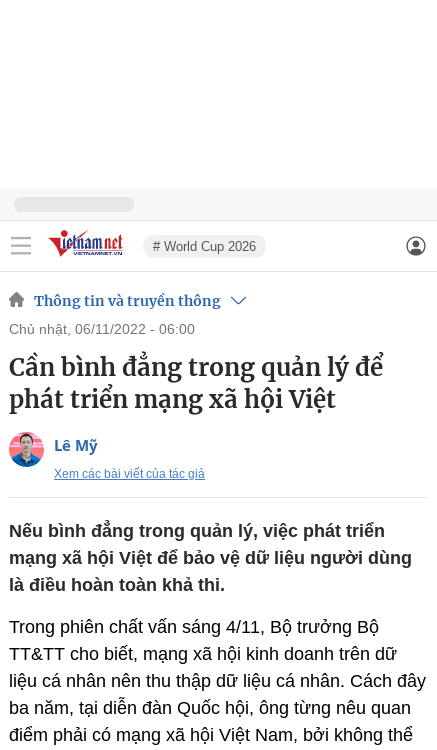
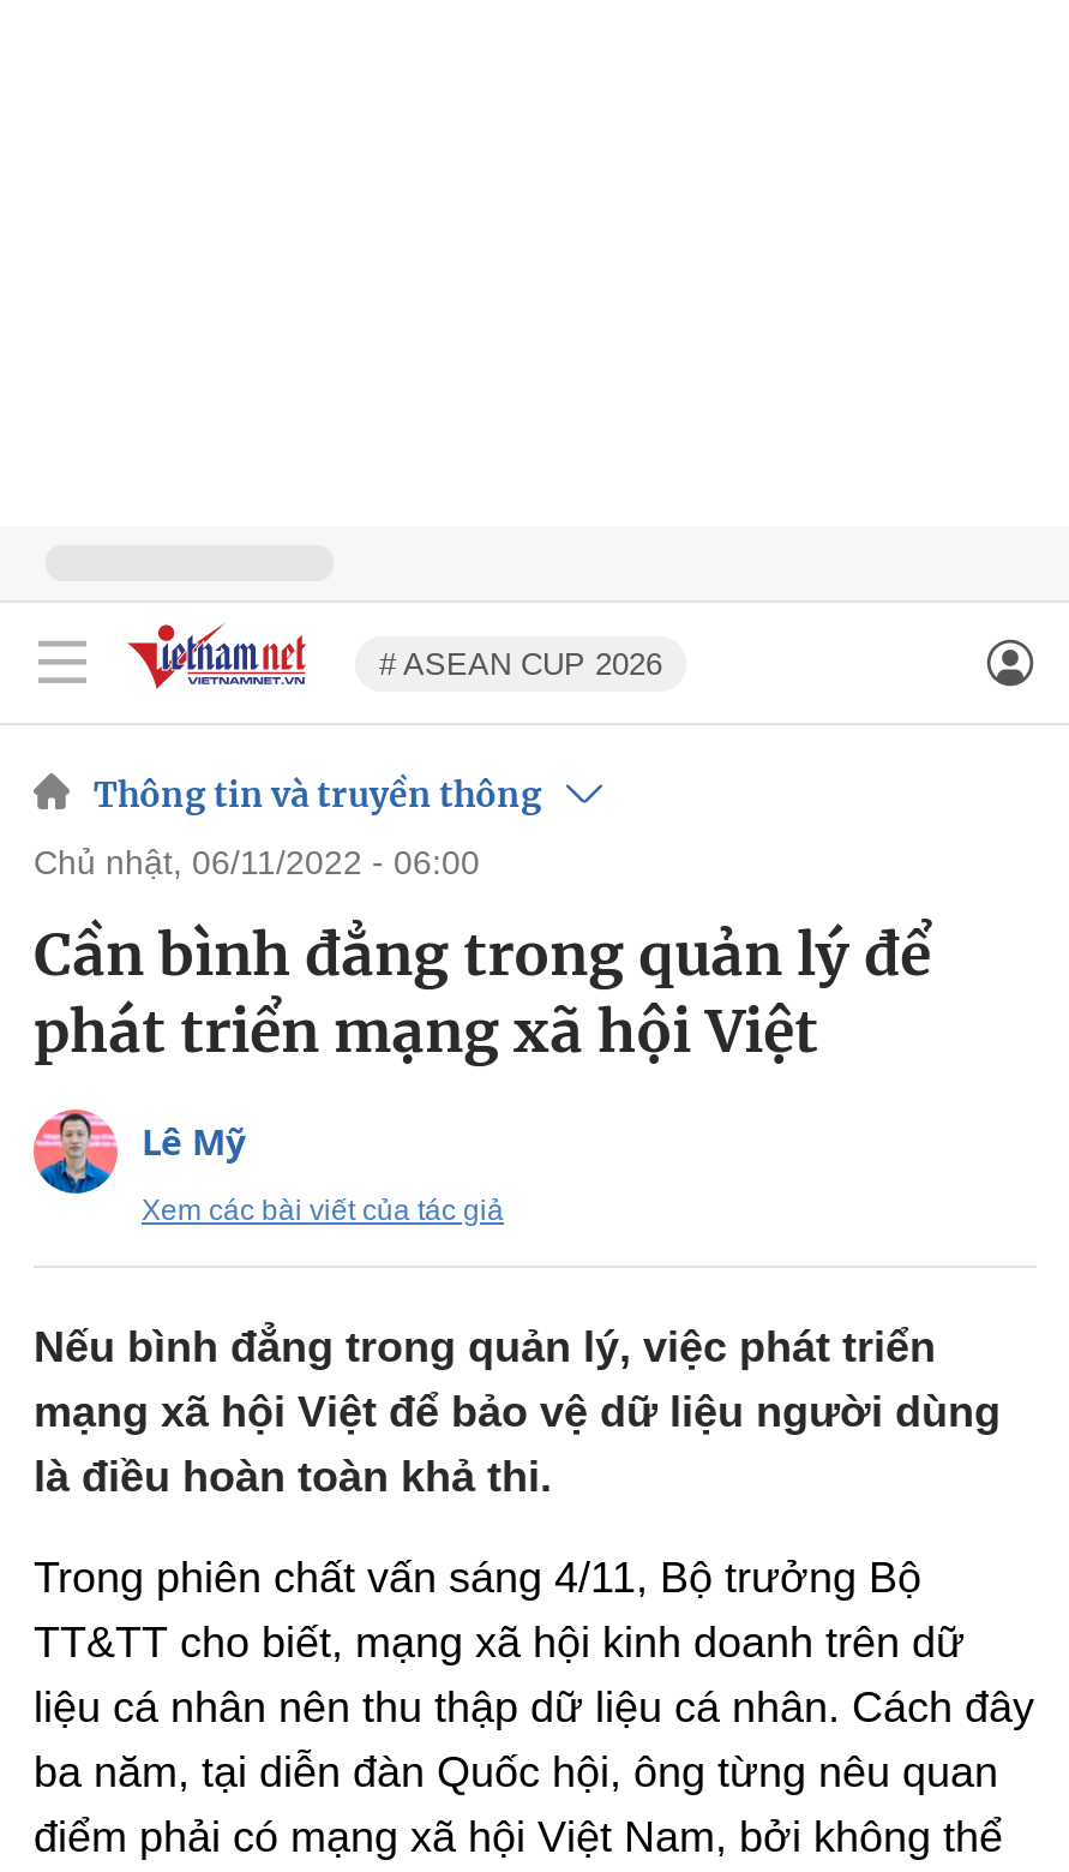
- # World Cup 2026
+ # ASEAN CUP 2026
